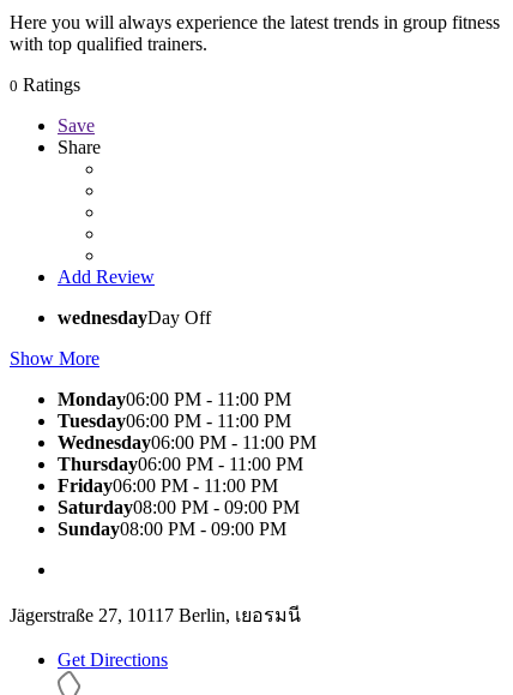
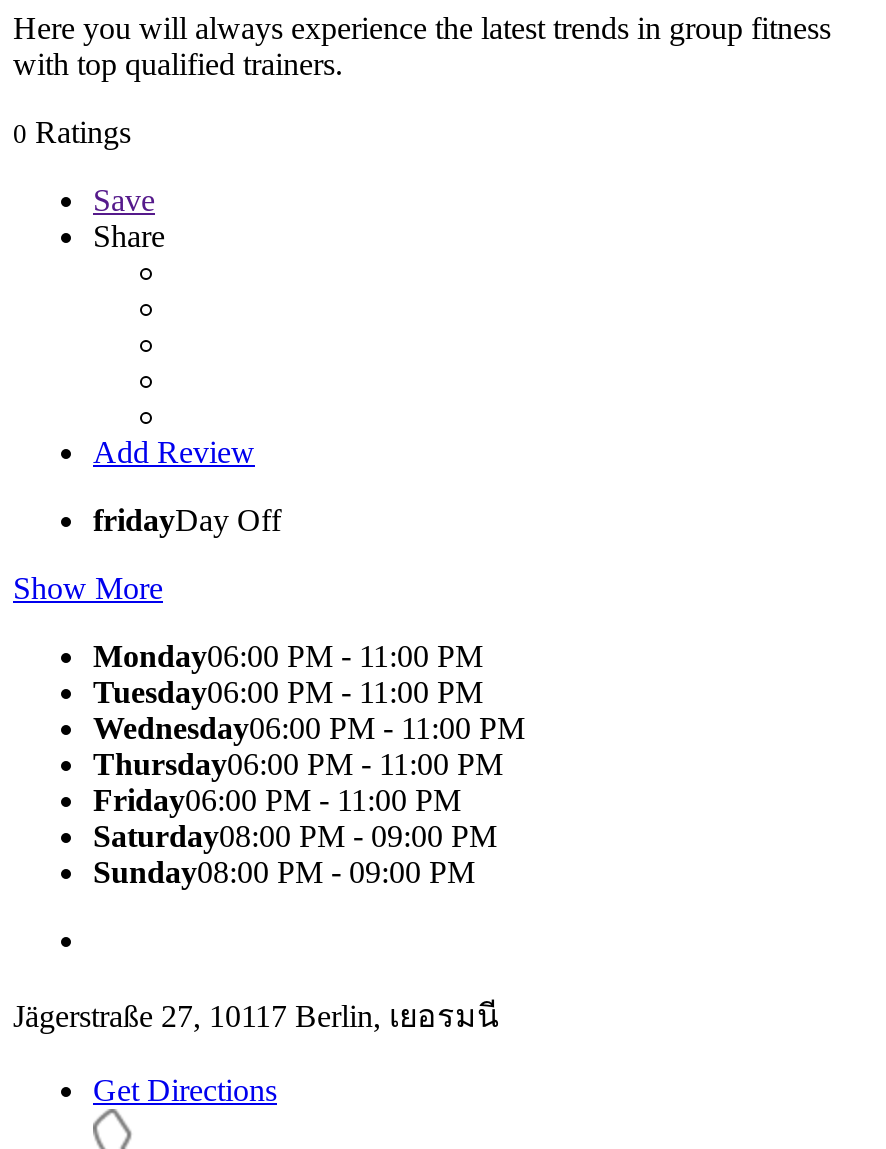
- wednesdayDay Off
+ fridayDay Off
